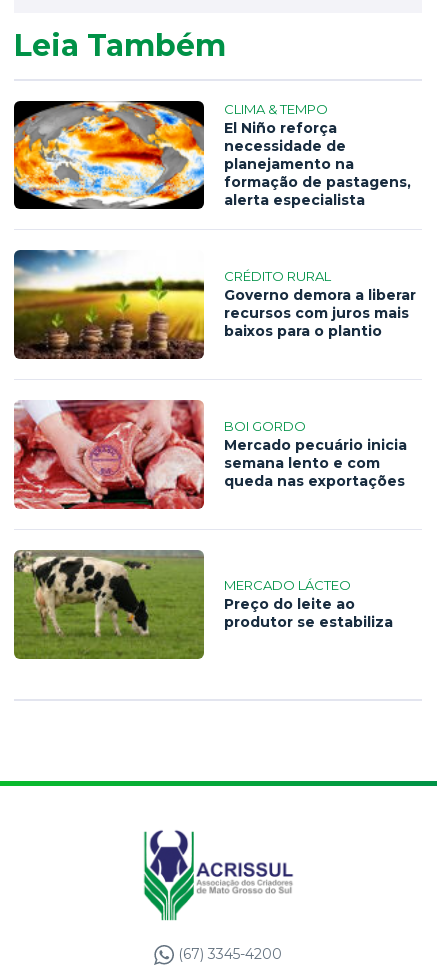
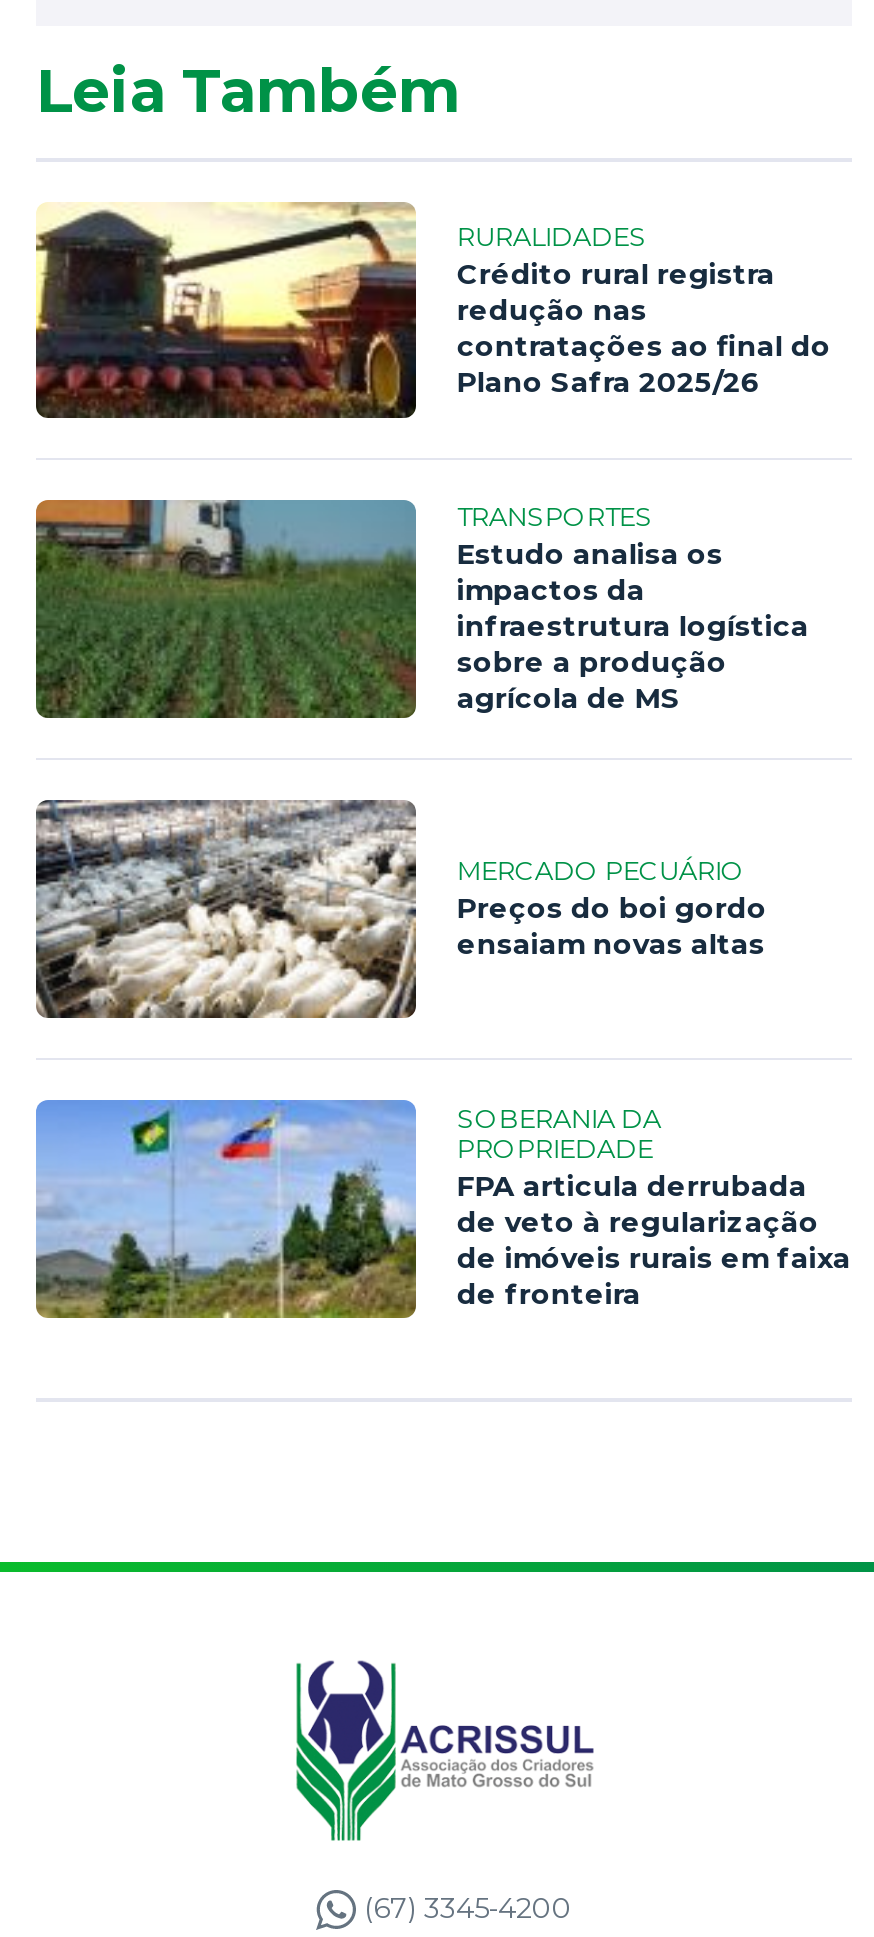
- [image]
- CLIMA & TEMPO
- El Niño reforça
- necessidade de
- planejamento na
- formação de pastagens,
- alerta especialista
+ [image]
+ RURALIDADES
+ Crédito rural registra
+ redução nas
+ contratações ao final do
+ Plano Safra 2025/26

- [image]
- CRÉDITO RURAL
- Governo demora a liberar
- recursos com juros mais
- baixos para o plantio
+ [image]
+ TRANSPORTES
+ Estudo analisa os
+ impactos da
+ infraestrutura logística
+ sobre a produção
+ agrícola de MS

- [image]
- BOI GORDO
- Mercado pecuário inicia
- semana lento e com
- queda nas exportações
+ [image]
+ MERCADO PECUÁRIO
+ Preços do boi gordo
+ ensaiam novas altas

- [image]
- MERCADO LÁCTEO
- Preço do leite ao
- produtor se estabiliza
+ [image]
+ SOBERANIA DA
+ PROPRIEDADE
+ FPA articula derrubada
+ de veto à regularização
+ de imóveis rurais em faixa
+ de fronteira
